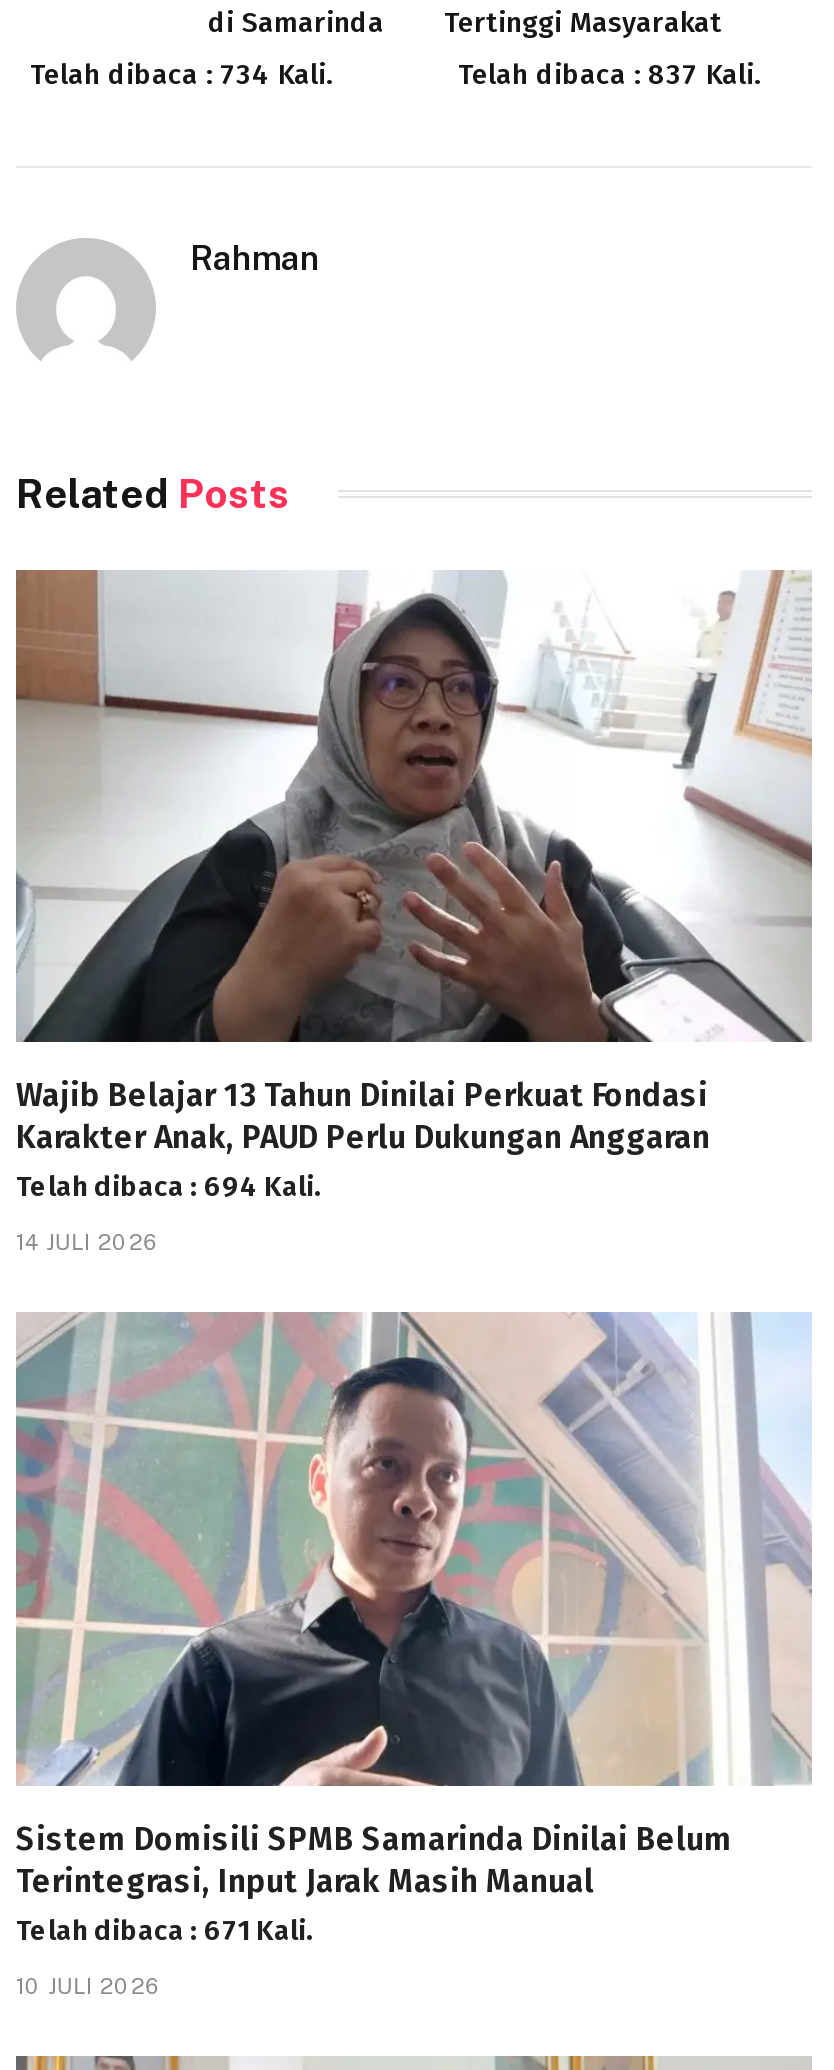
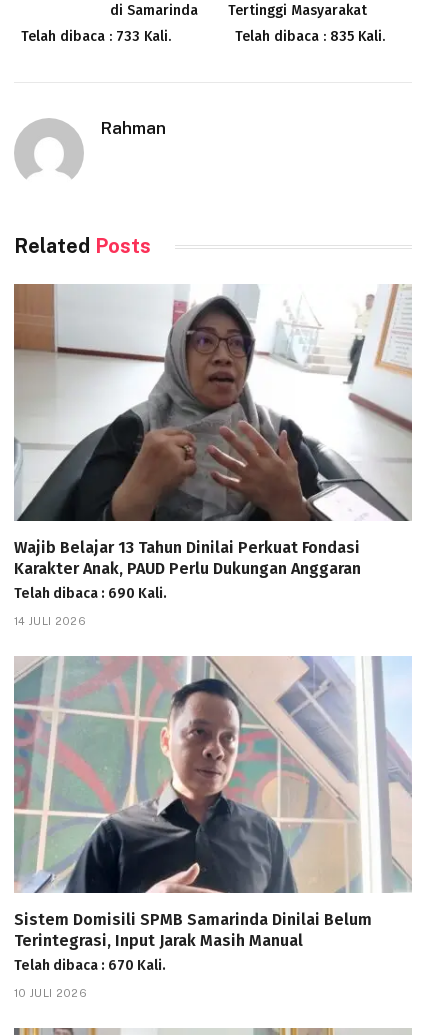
- Telah dibaca : 734 Kali.
+ Telah dibaca : 733 Kali.

- Telah dibaca : 837 Kali.
+ Telah dibaca : 835 Kali.

- Telah dibaca : 694 Kali.
+ Telah dibaca : 690 Kali.

- Telah dibaca : 671 Kali.
+ Telah dibaca : 670 Kali.
